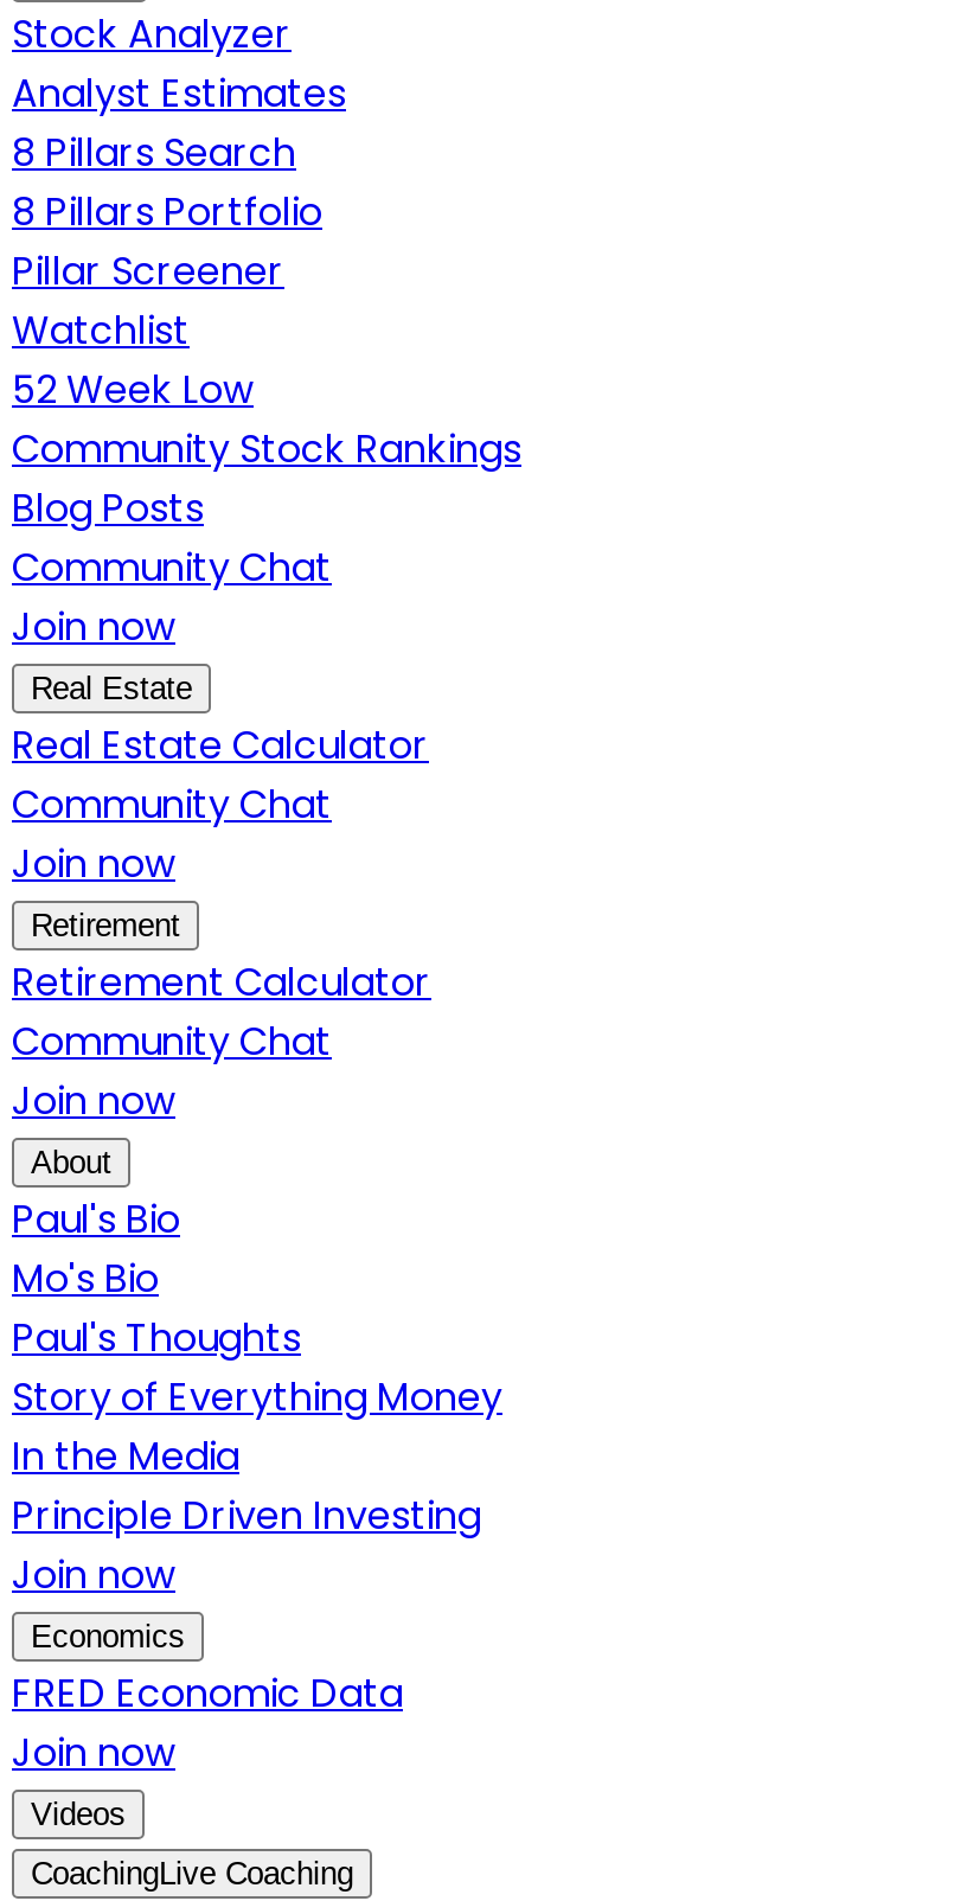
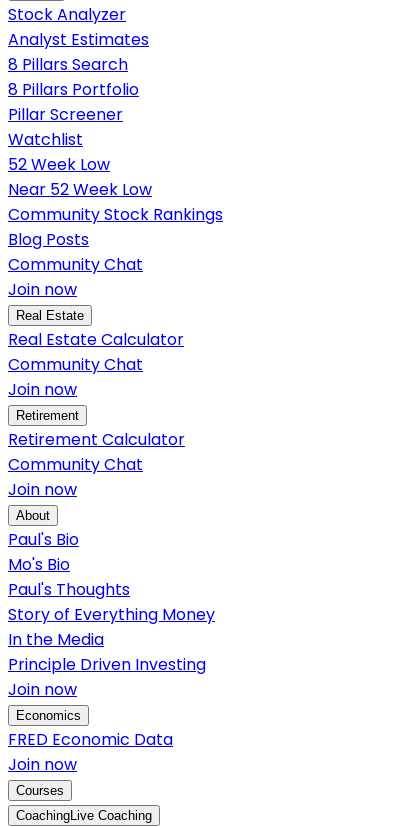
+ Near 52 Week Low

- Videos
+ Courses
